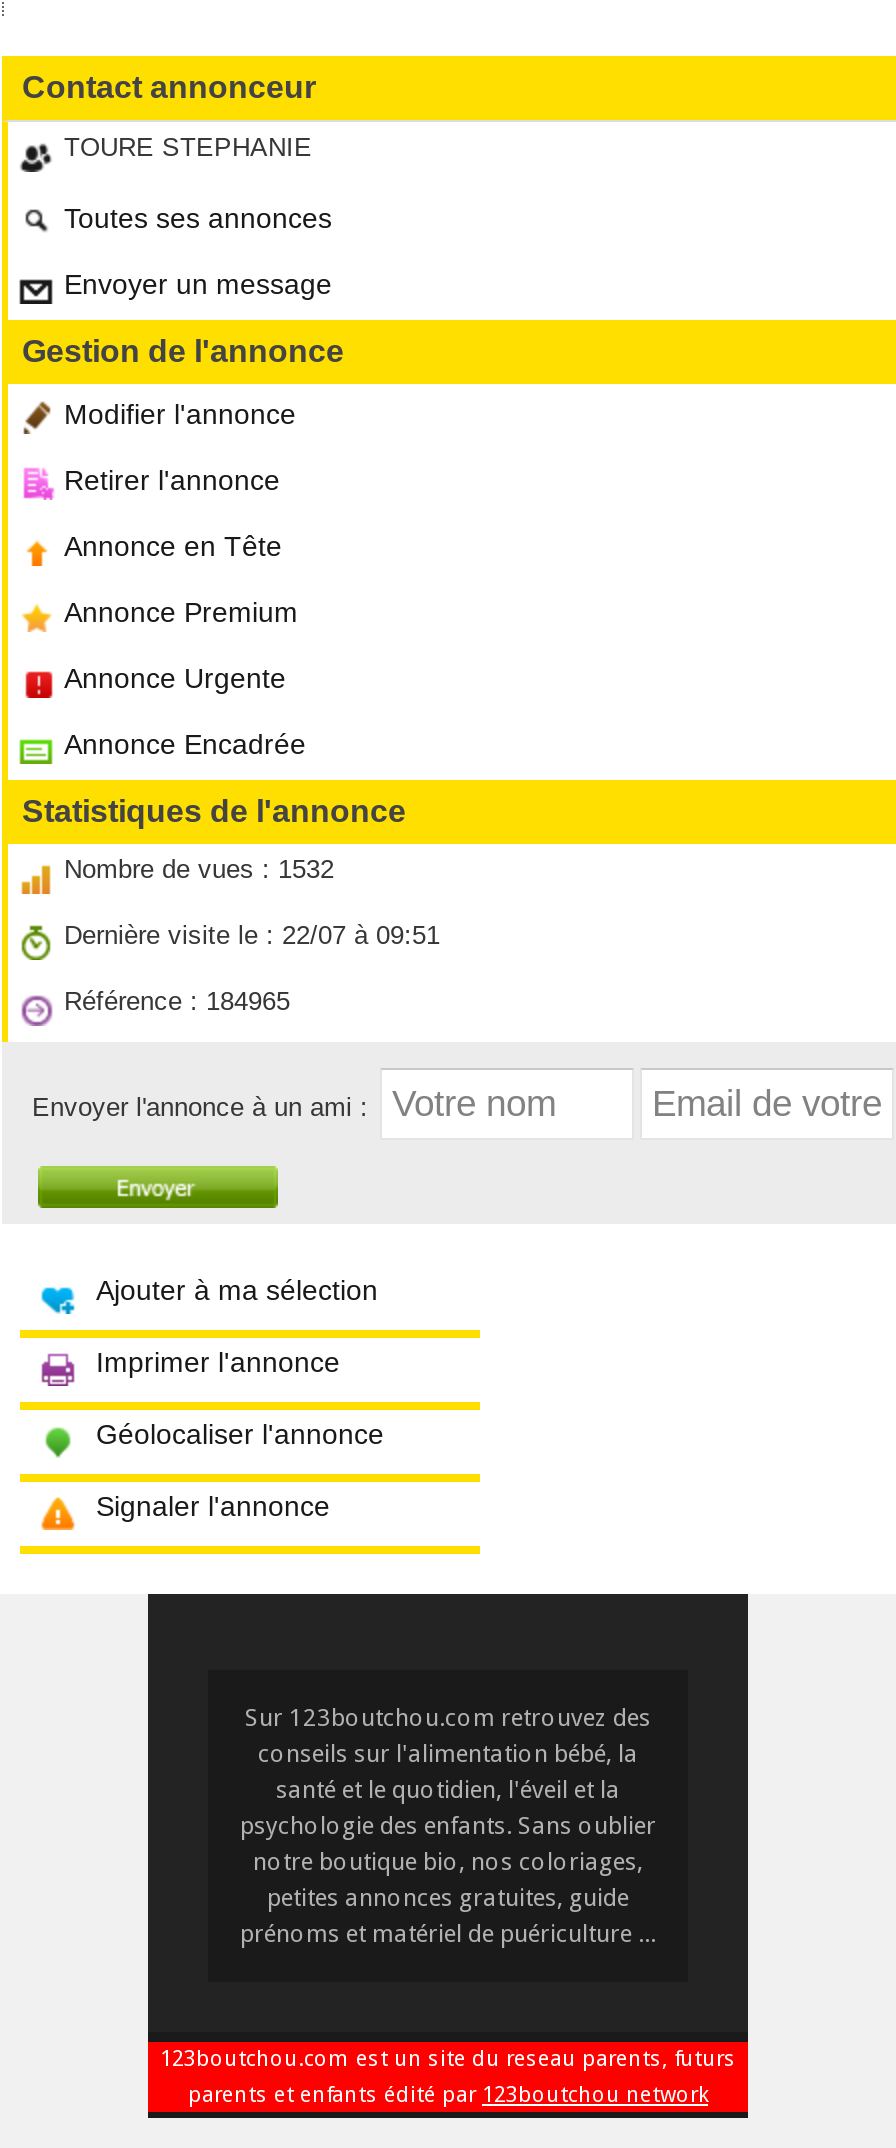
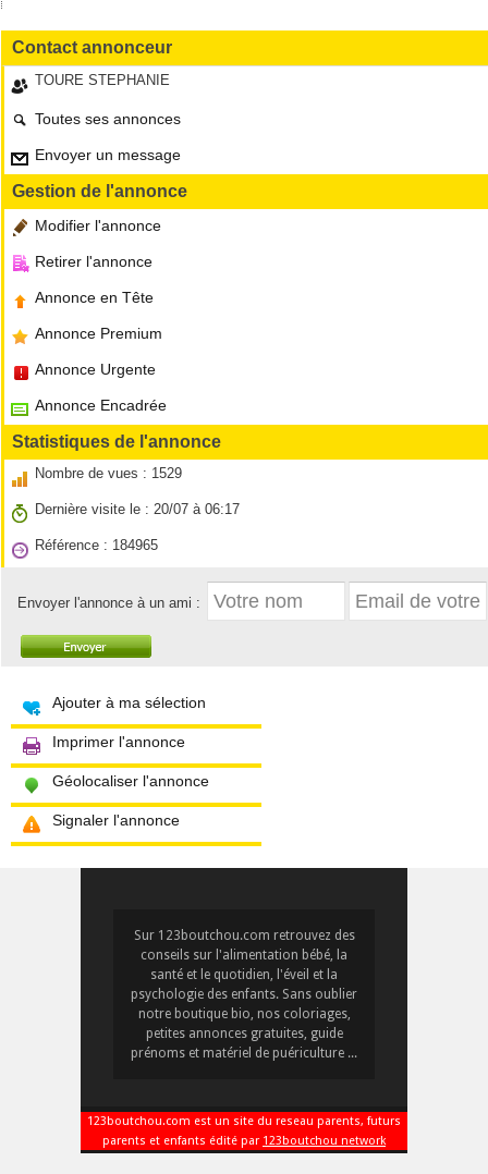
- Nombre de vues : 1532
+ Nombre de vues : 1529

- Dernière visite le : 22/07 à 09:51
+ Dernière visite le : 20/07 à 06:17
